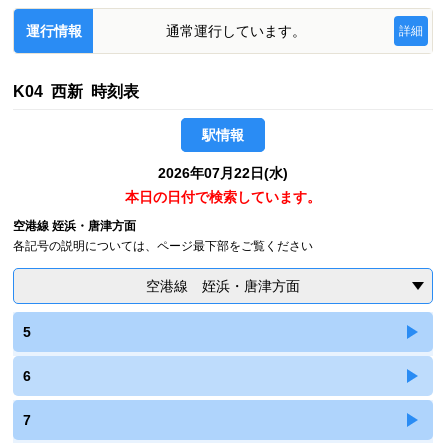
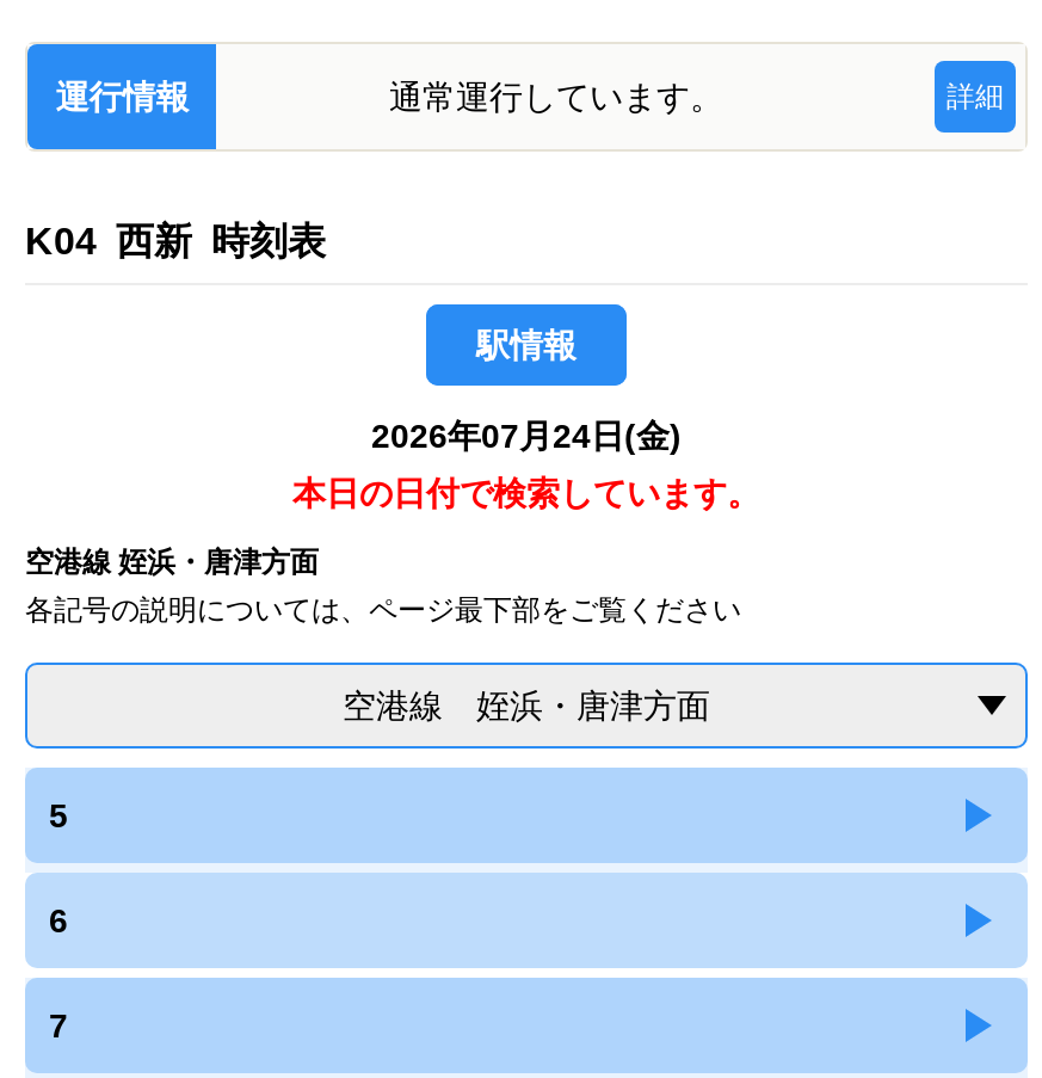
- 2026年07月22日(水)
+ 2026年07月24日(金)
